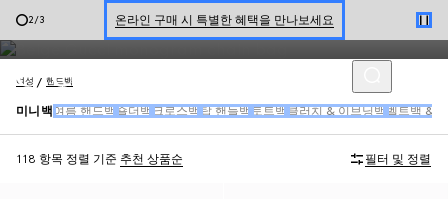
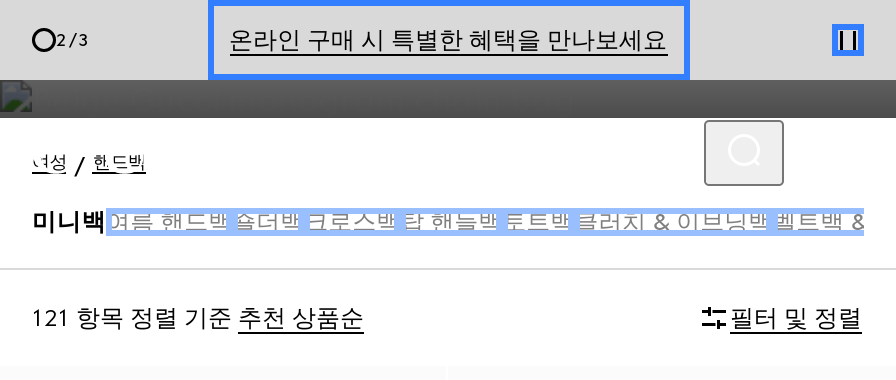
- 118 항목 정렬 기준 추천 상품순
+ 121 항목 정렬 기준 추천 상품순
